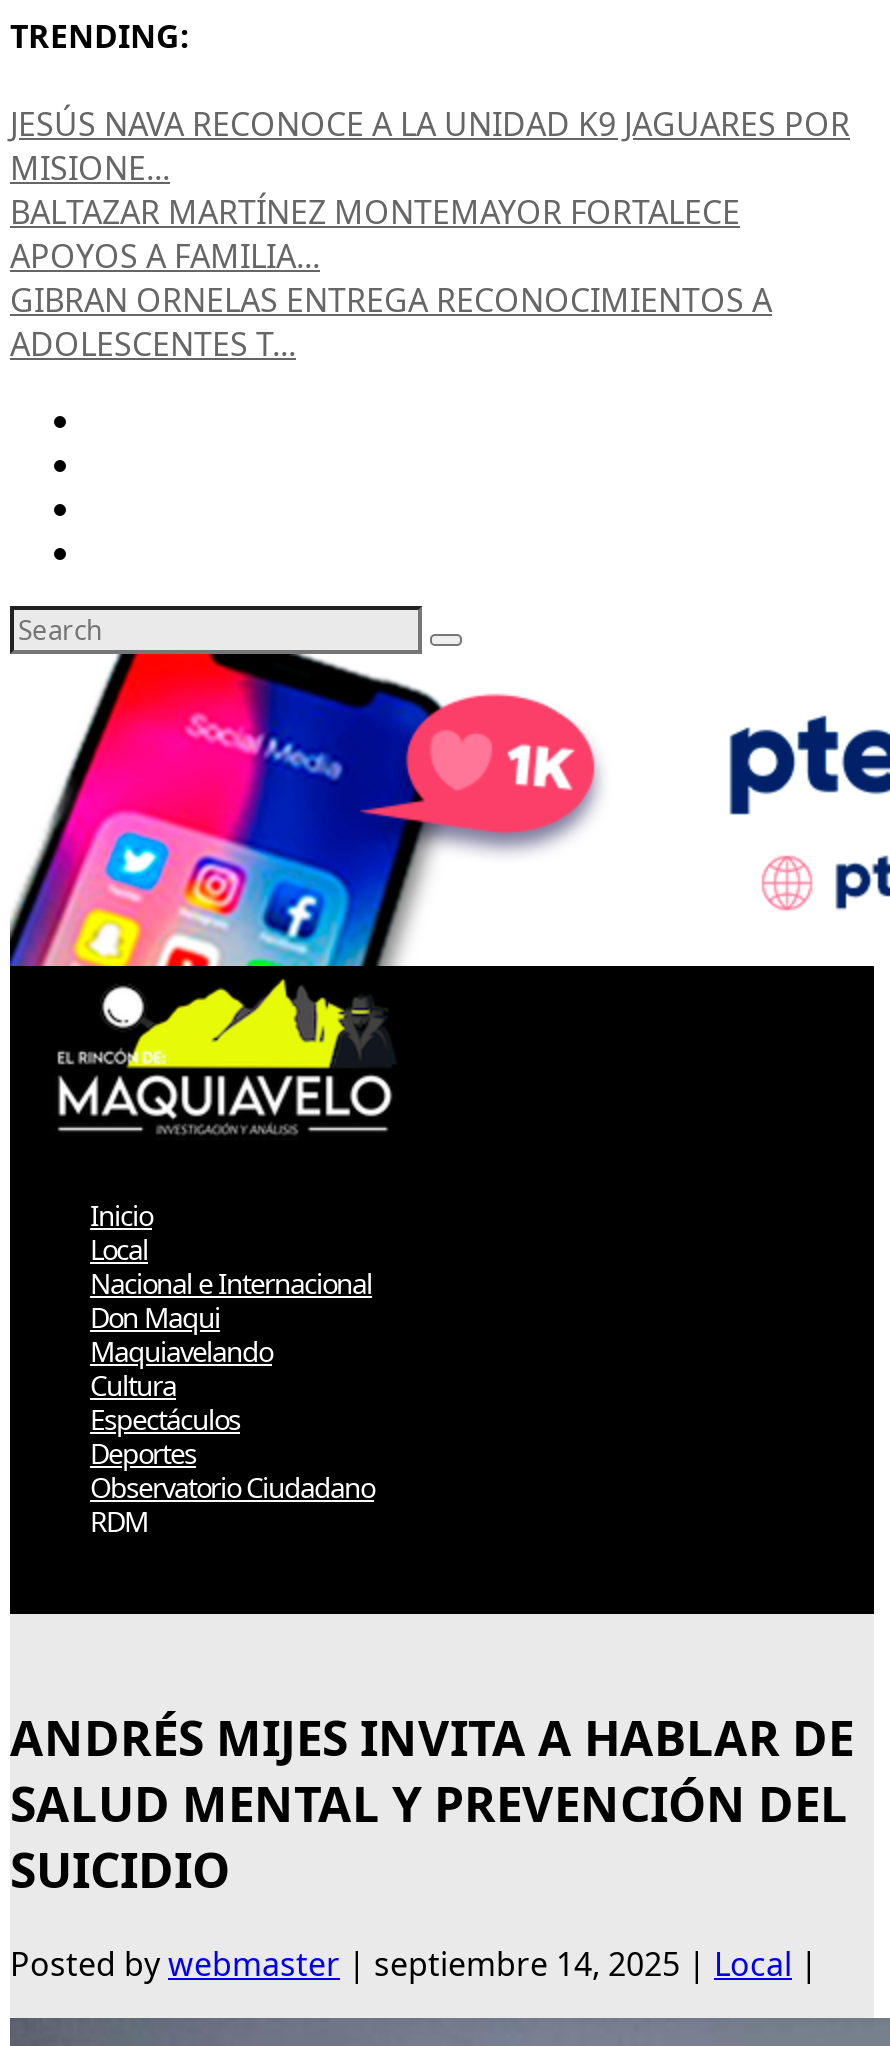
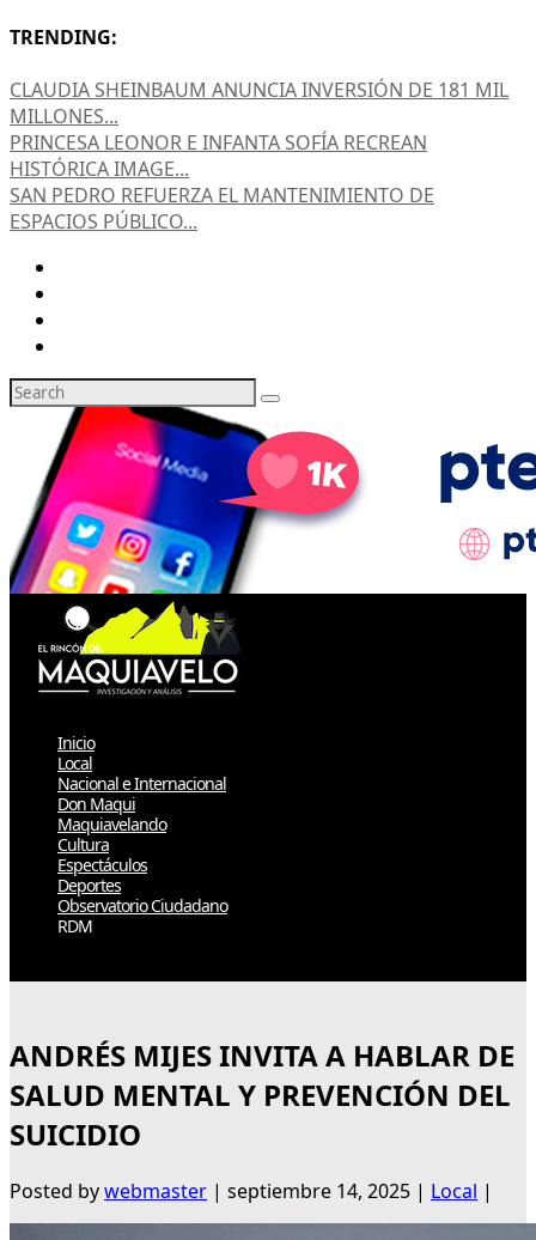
- JESÚS NAVA RECONOCE A LA UNIDAD K9 JAGUARES POR
- MISIONE...
- BALTAZAR MARTÍNEZ MONTEMAYOR FORTALECE
- APOYOS A FAMILIA...
- GIBRAN ORNELAS ENTREGA RECONOCIMIENTOS A
- ADOLESCENTES T...
+ CLAUDIA SHEINBAUM ANUNCIA INVERSIÓN DE 181 MIL
+ MILLONES...
+ PRINCESA LEONOR E INFANTA SOFÍA RECREAN
+ HISTÓRICA IMAGE...
+ SAN PEDRO REFUERZA EL MANTENIMIENTO DE
+ ESPACIOS PÚBLICO...
